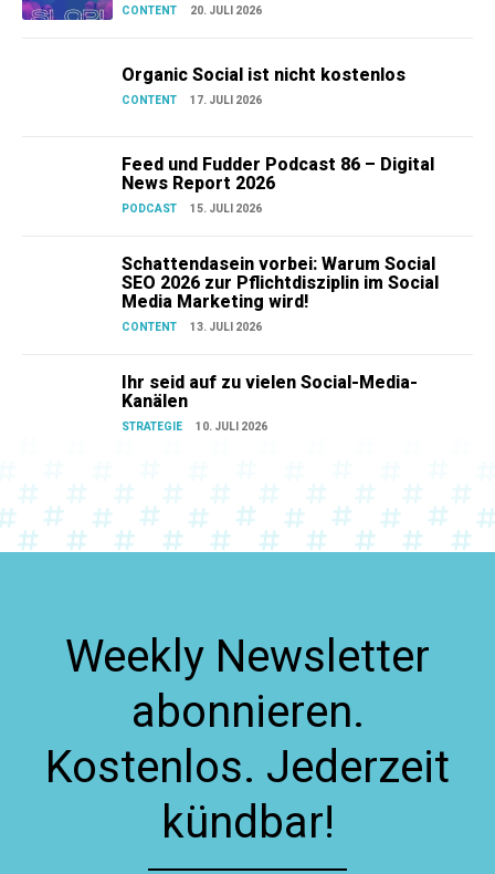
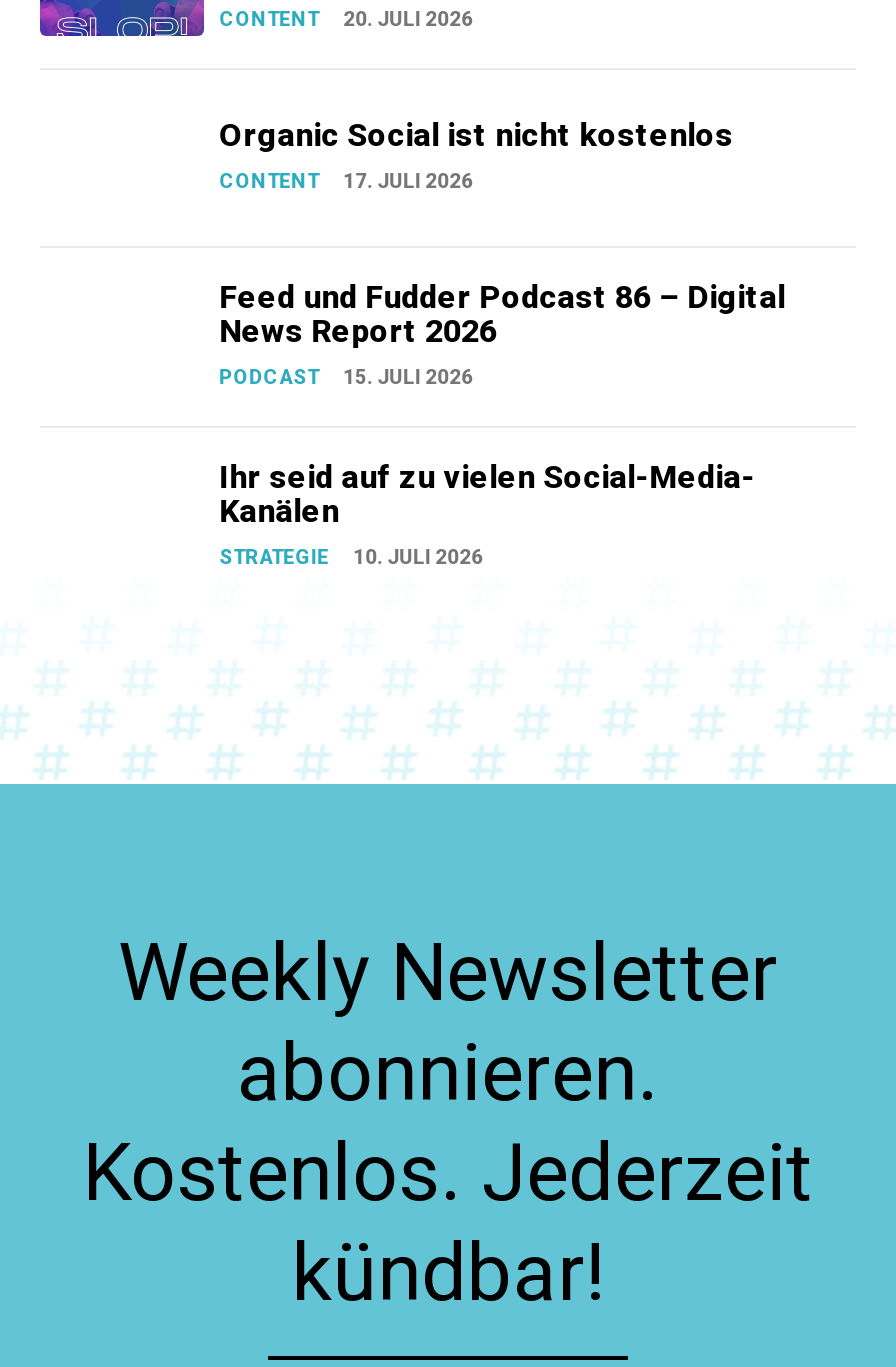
- Schattendasein vorbei: Warum Social
- SEO 2026 zur Pflichtdisziplin im Social
- Media Marketing wird!
- CONTENT
- 13. JULI 2026
